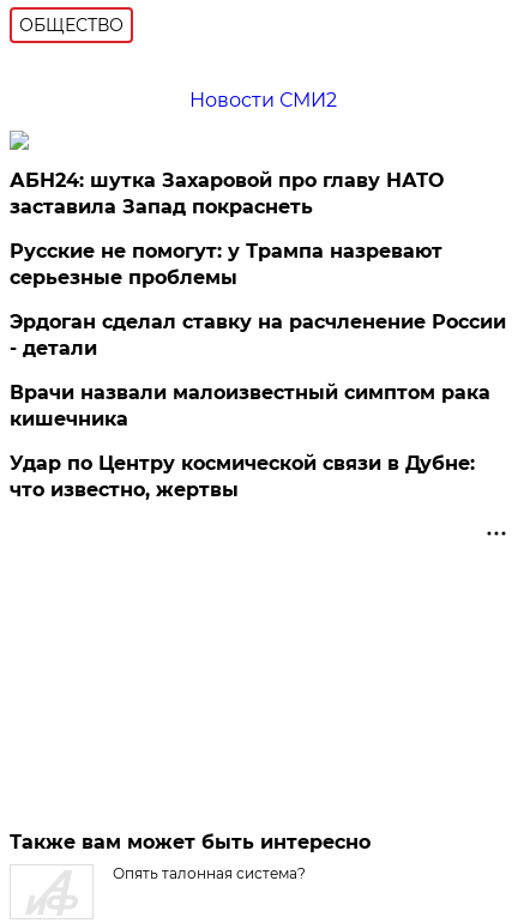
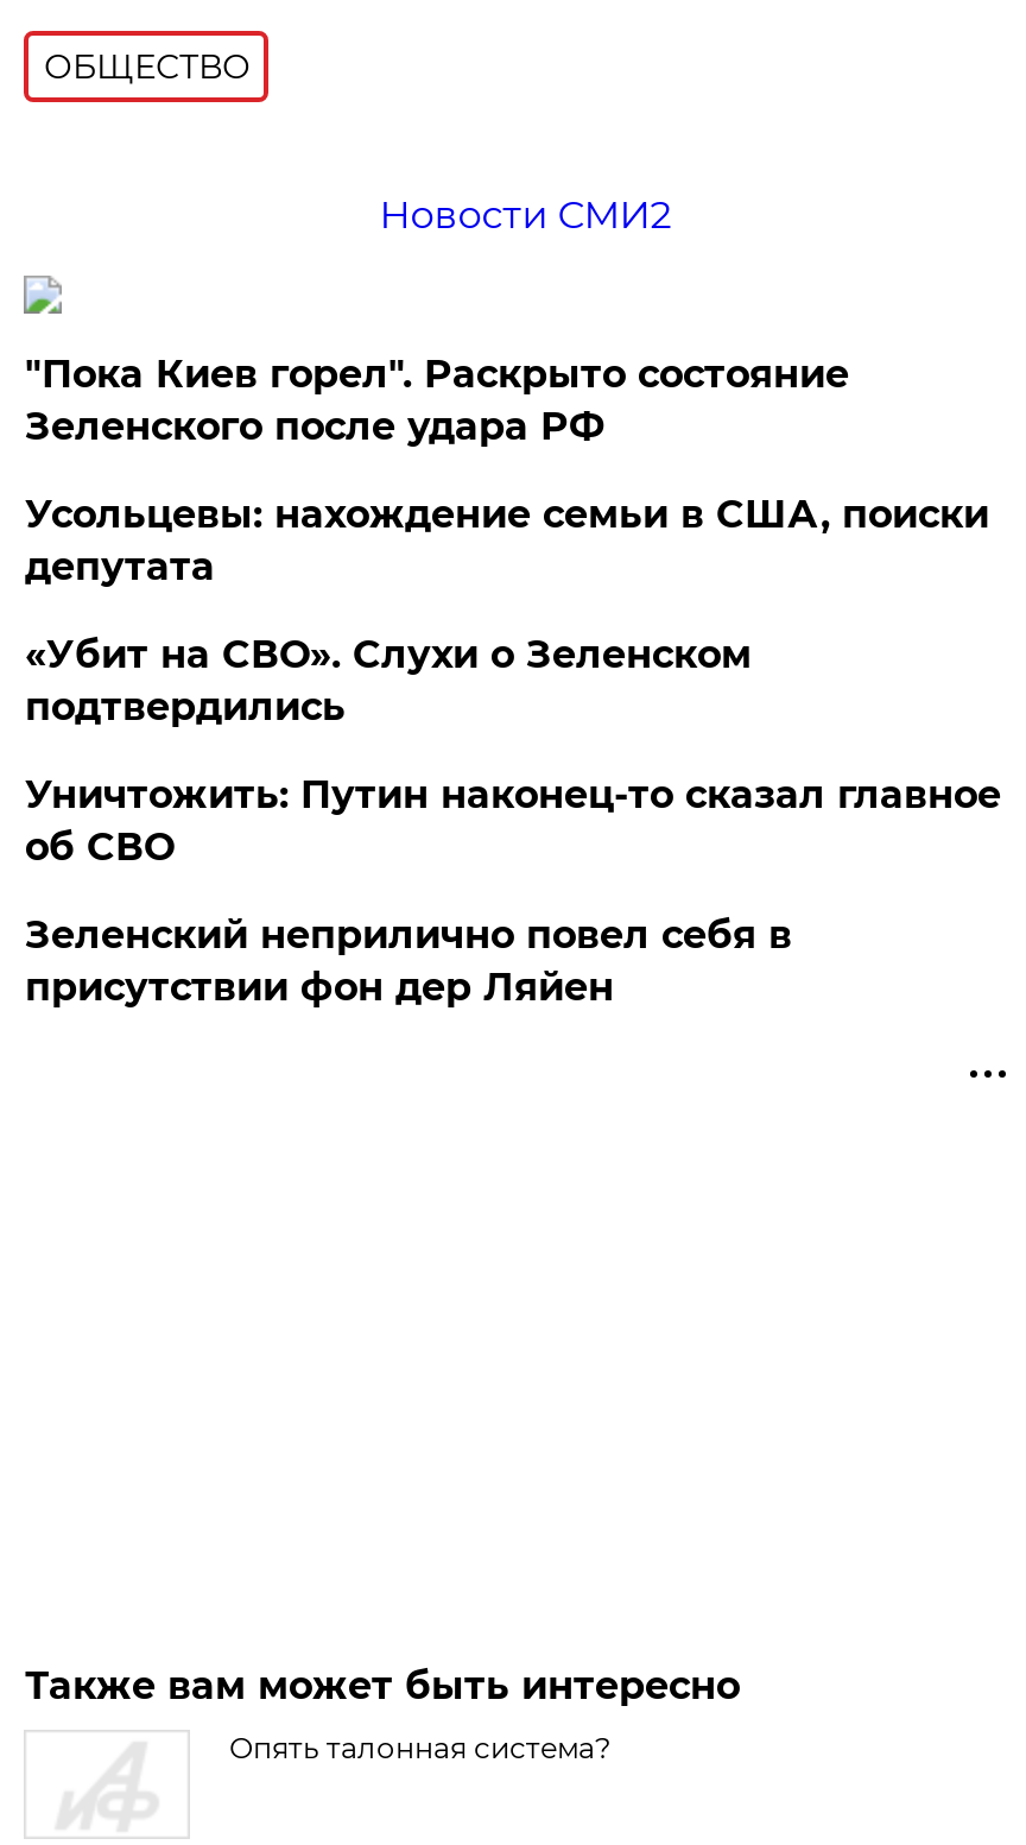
- АБН24: шутка Захаровой про главу НАТО
- заставила Запад покраснеть
+ "Пока Киев горел". Раскрыто состояние
+ Зеленского после удара РФ

- Русские не помогут: у Трампа назревают
- серьезные проблемы
+ Усольцевы: нахождение семьи в США, поиски
+ депутата

- Эрдоган сделал ставку на расчленение России
- - детали
+ «Убит на СВО». Слухи о Зеленском
+ подтвердились

- Врачи назвали малоизвестный симптом рака
- кишечника
+ Уничтожить: Путин наконец-то сказал главное
+ об СВО

- Удар по Центру космической связи в Дубне:
- что известно, жертвы
+ Зеленский неприлично повел cебя в
+ присутствии фон дер Ляйен
